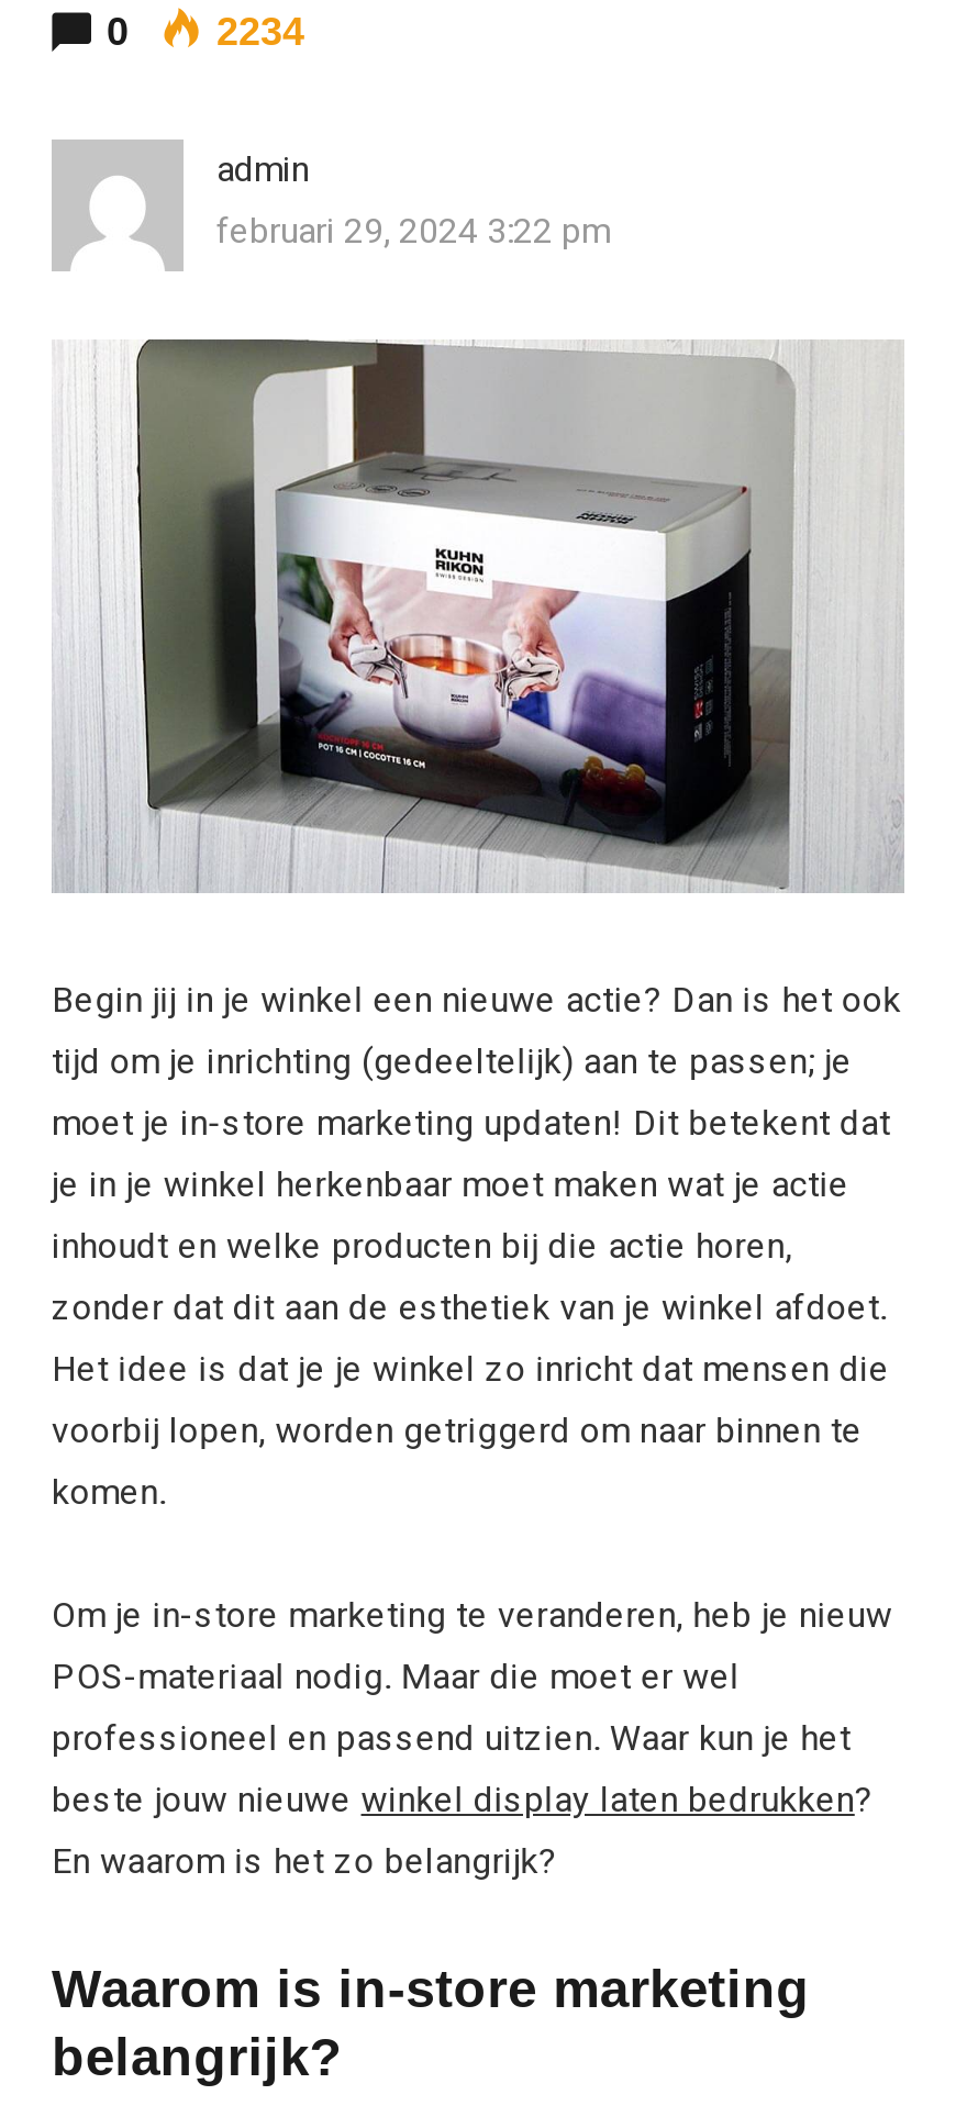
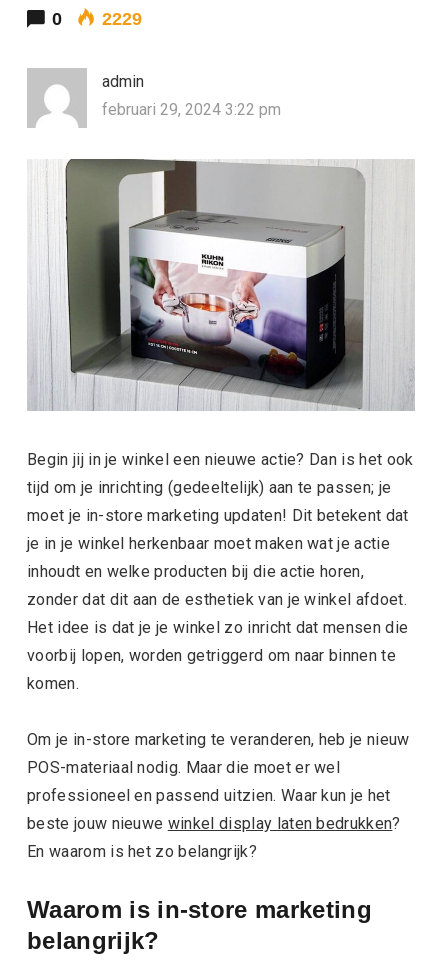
- 0 2234
+ 0 2229
